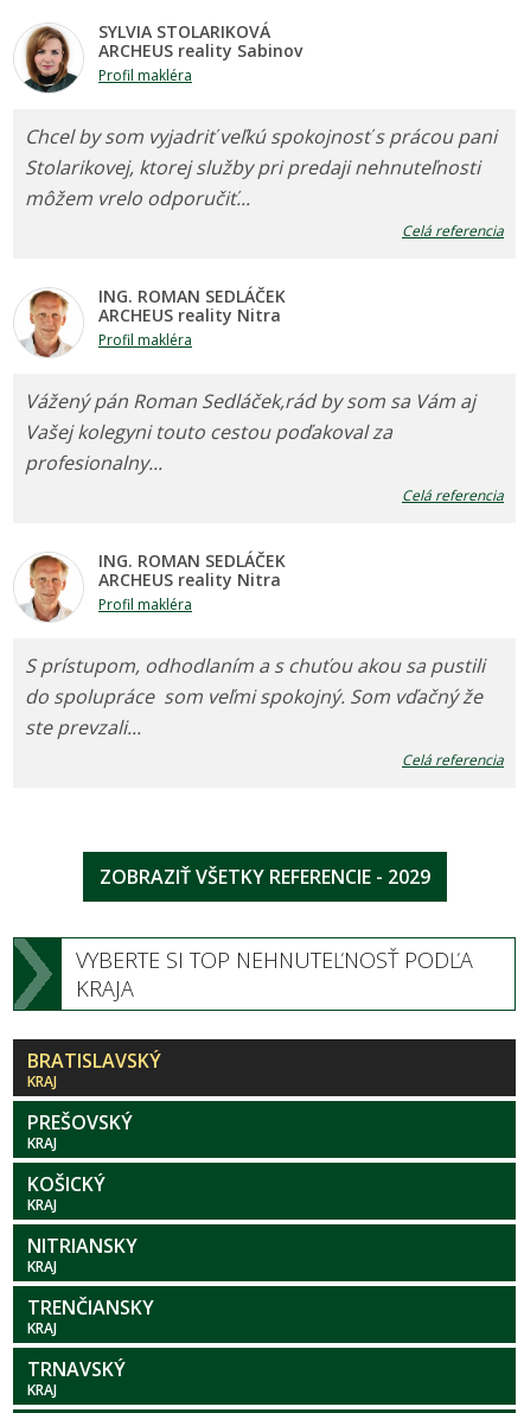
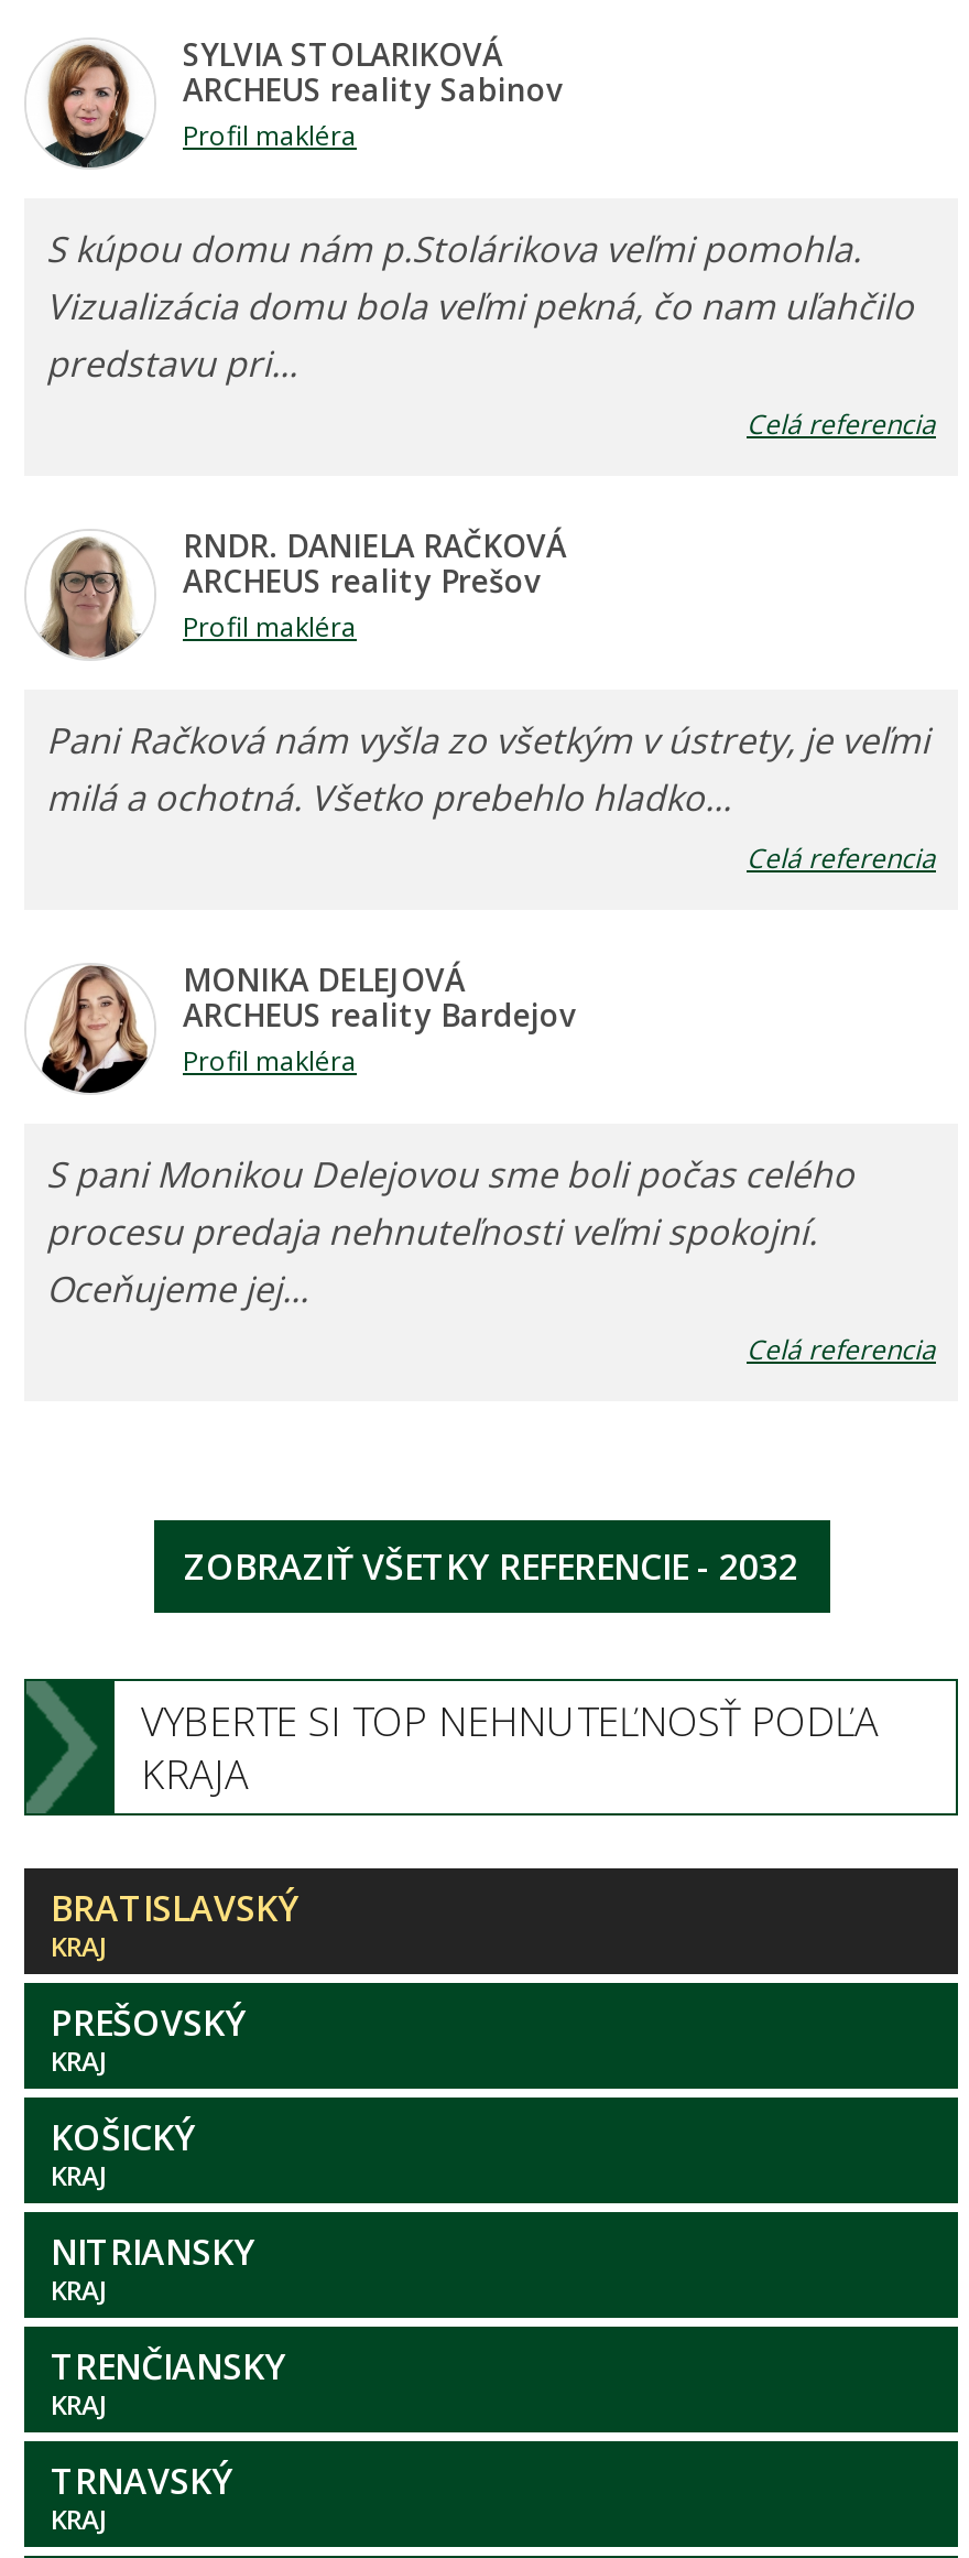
- Chcel by som vyjadriť veľkú spokojnosť s prácou pani
- Stolarikovej, ktorej služby pri predaji nehnuteľnosti
- môžem vrelo odporučiť...
+ S kúpou domu nám p.Stolárikova veľmi pomohla.
+ Vizualizácia domu bola veľmi pekná, čo nam uľahčilo
+ predstavu pri...

- [image]
- ING. ROMAN SEDLÁČEK
- ARCHEUS reality Nitra
+ [image]
+ RNDR. DANIELA RAČKOVÁ
+ ARCHEUS reality Prešov

- Vážený pán Roman Sedláček, rád by som sa Vám aj
- Vašej kolegyni touto cestou poďakoval za
- profesionalny...
+ Pani Račková nám vyšla zo všetkým v ústrety, je veľmi
+ milá a ochotná. Všetko prebehlo hladko...

- [image]
- ING. ROMAN SEDLÁČEK
- ARCHEUS reality Nitra
+ [image]
+ MONIKA DELEJOVÁ
+ ARCHEUS reality Bardejov

- S prístupom, odhodlaním a s chuťou akou sa pustili
- do spolupráce som veľmi spokojný. Som vďačný že
- ste prevzali...
+ S pani Monikou Delejovou sme boli počas celého
+ procesu predaja nehnuteľnosti veľmi spokojní.
+ Oceňujeme jej...

- ZOBRAZIŤ VŠETKY REFERENCIE - 2029
+ ZOBRAZIŤ VŠETKY REFERENCIE - 2032
